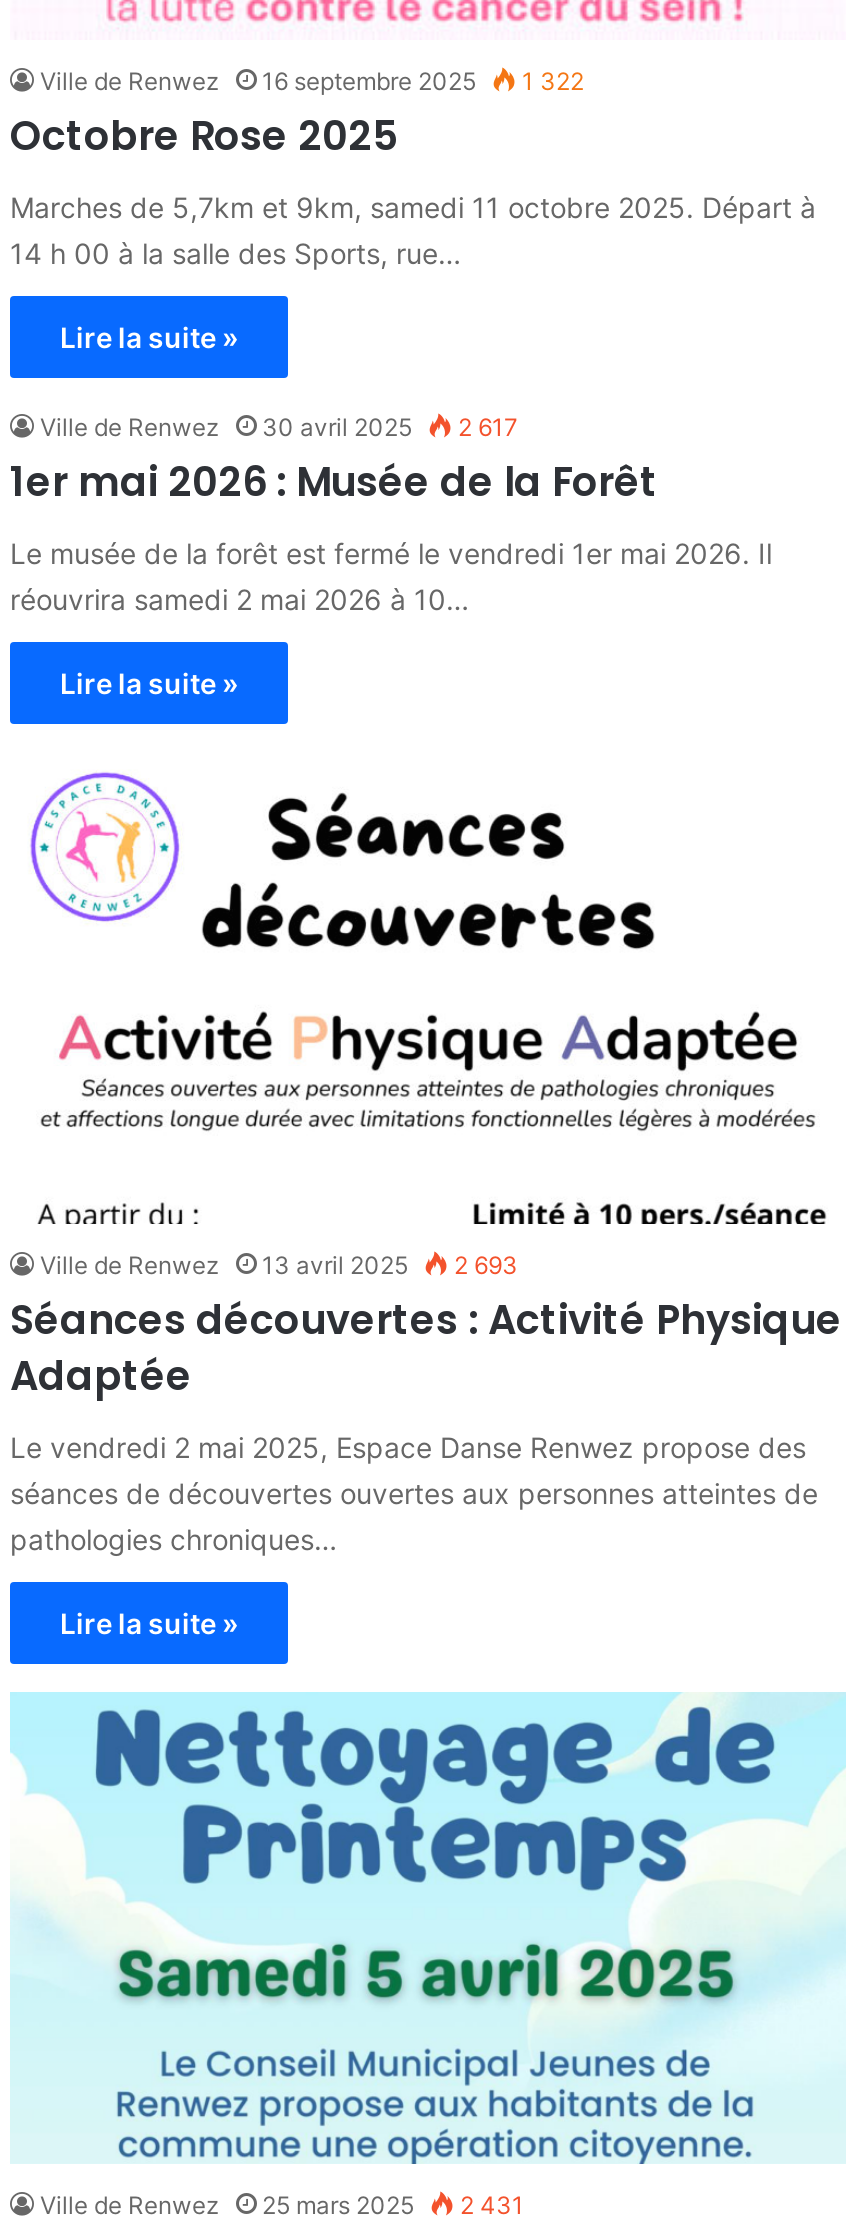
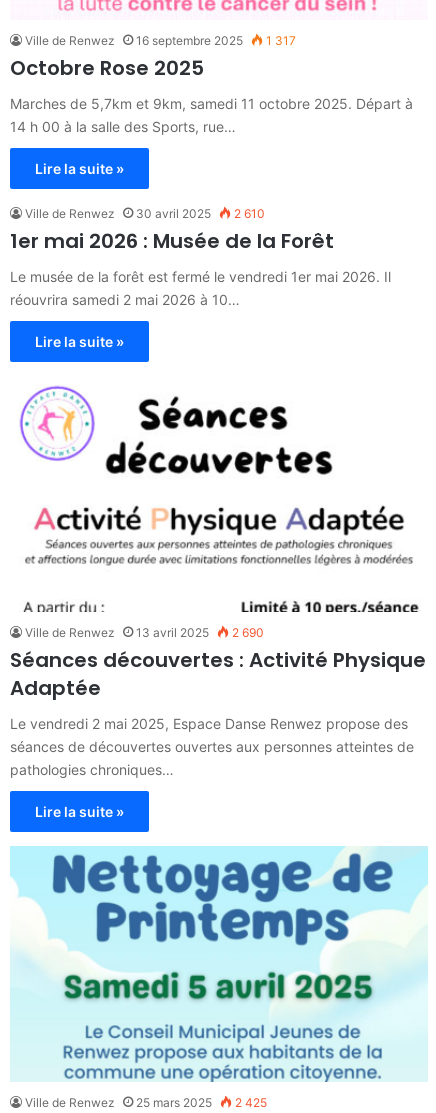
- Ville de Renwez 16 septembre 2025 1 322
+ Ville de Renwez 16 septembre 2025 1 317

- Ville de Renwez 30 avril 2025 2 617
+ Ville de Renwez 30 avril 2025 2 610

- Ville de Renwez 13 avril 2025 2 693
+ Ville de Renwez 13 avril 2025 2 690

- Ville de Renwez 25 mars 2025 2 431
+ Ville de Renwez 25 mars 2025 2 425
